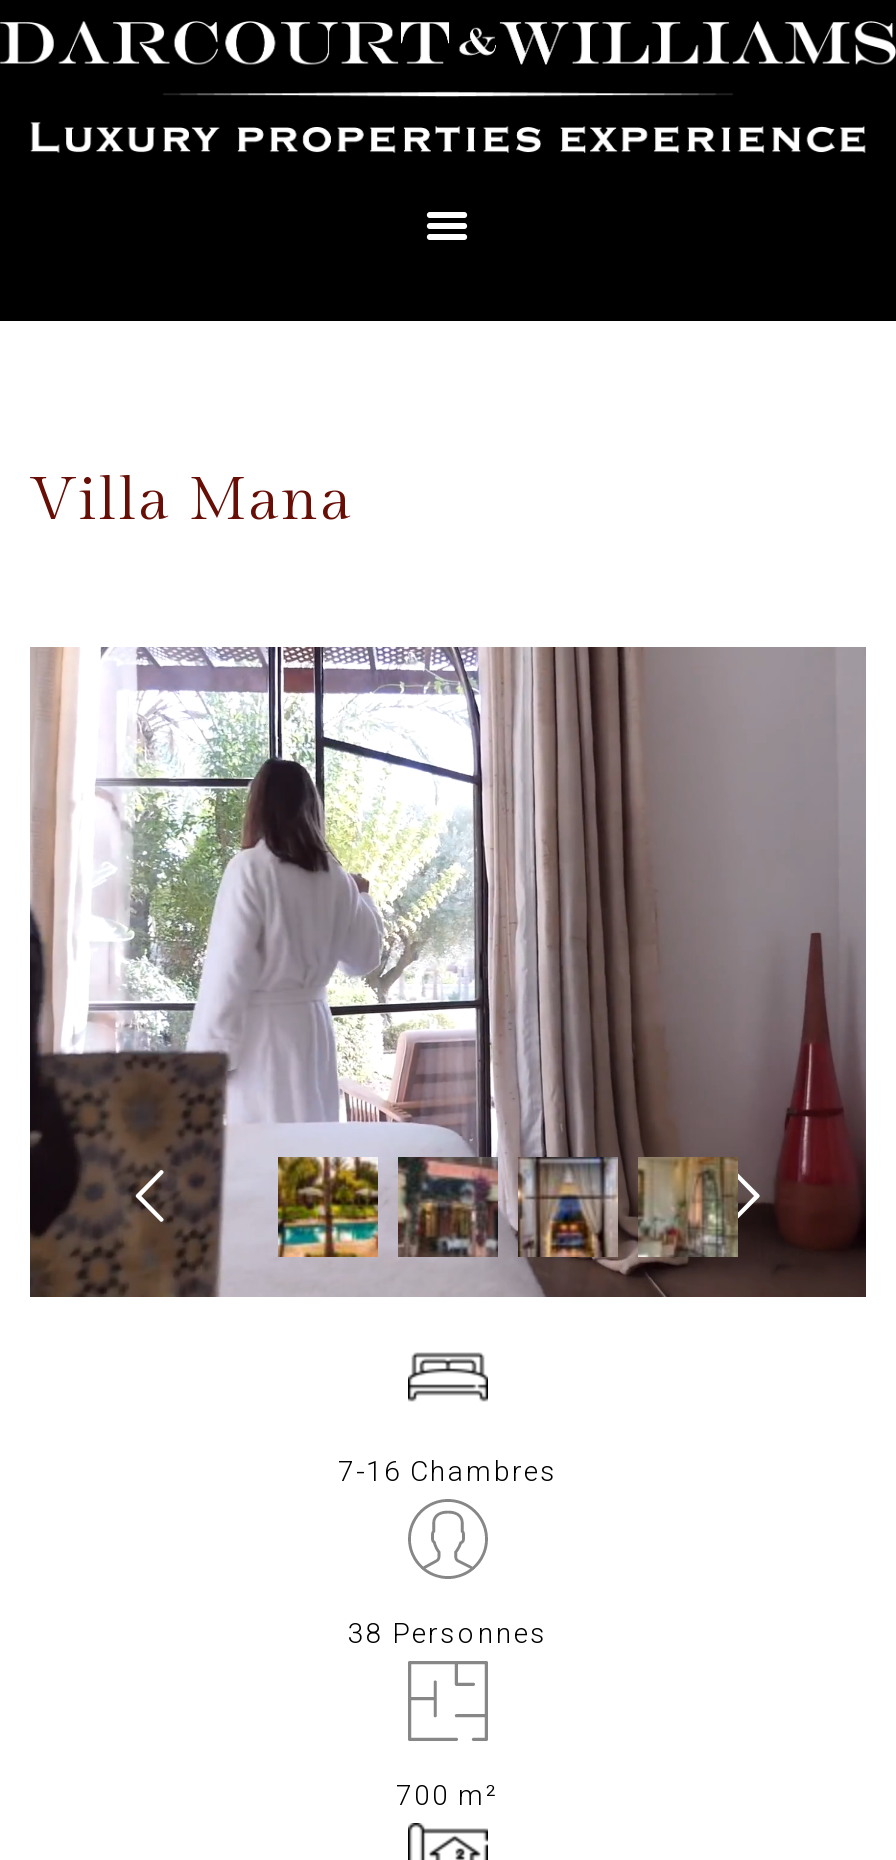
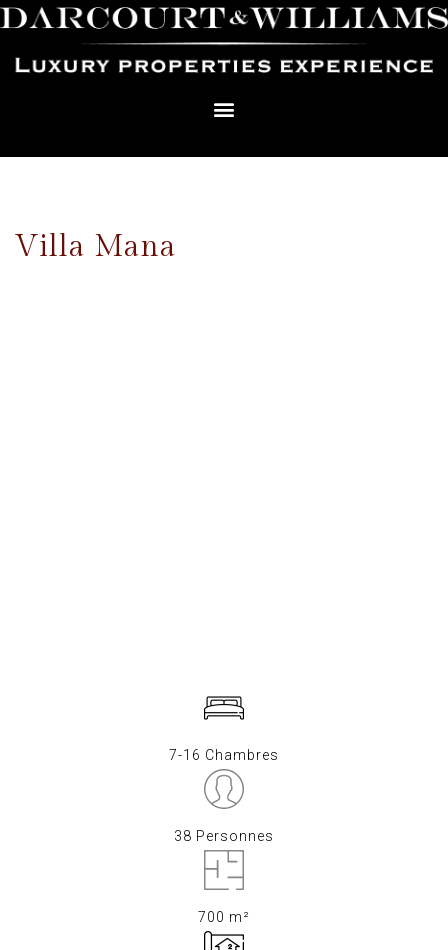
- [image]
